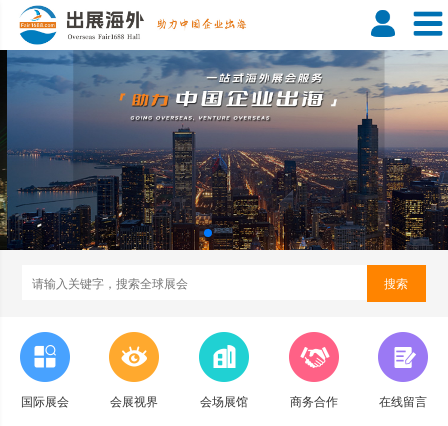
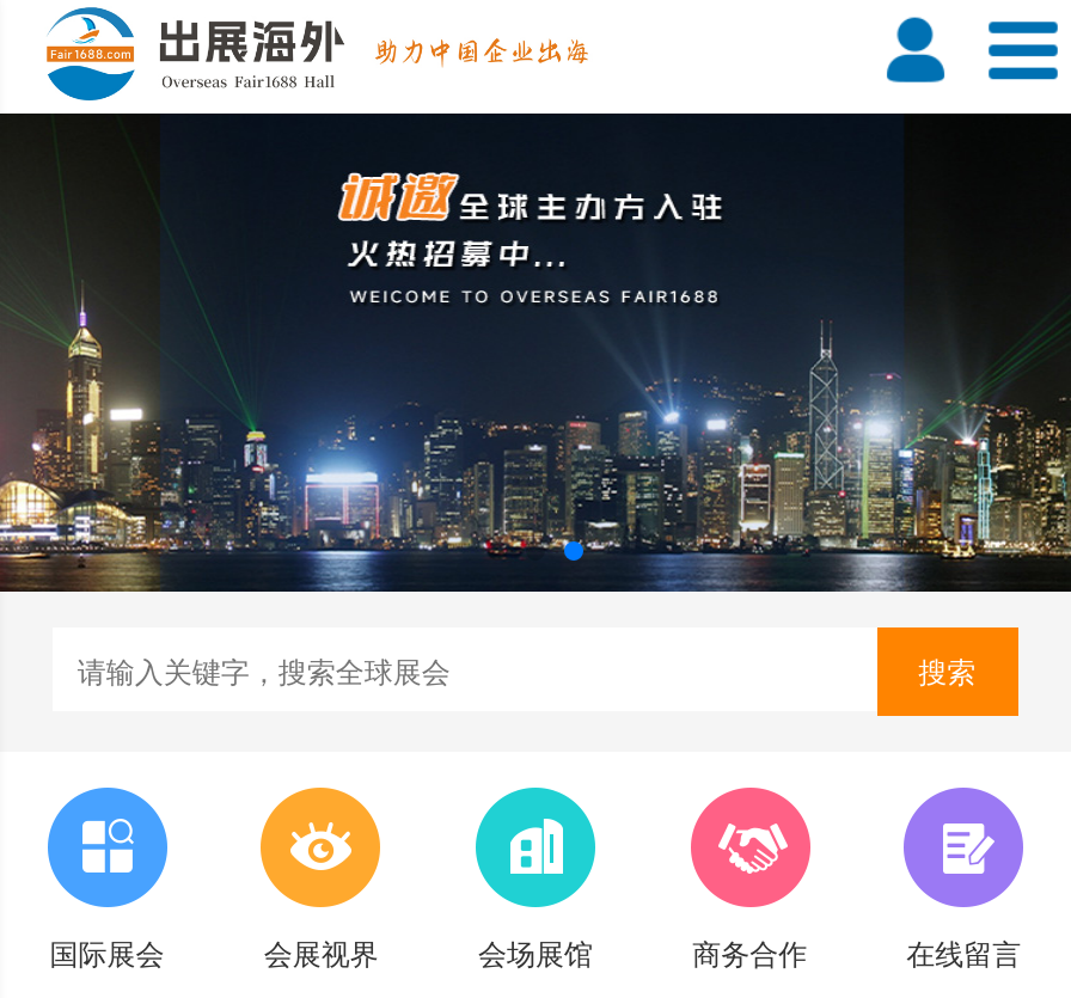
- [image]
+ [image]
